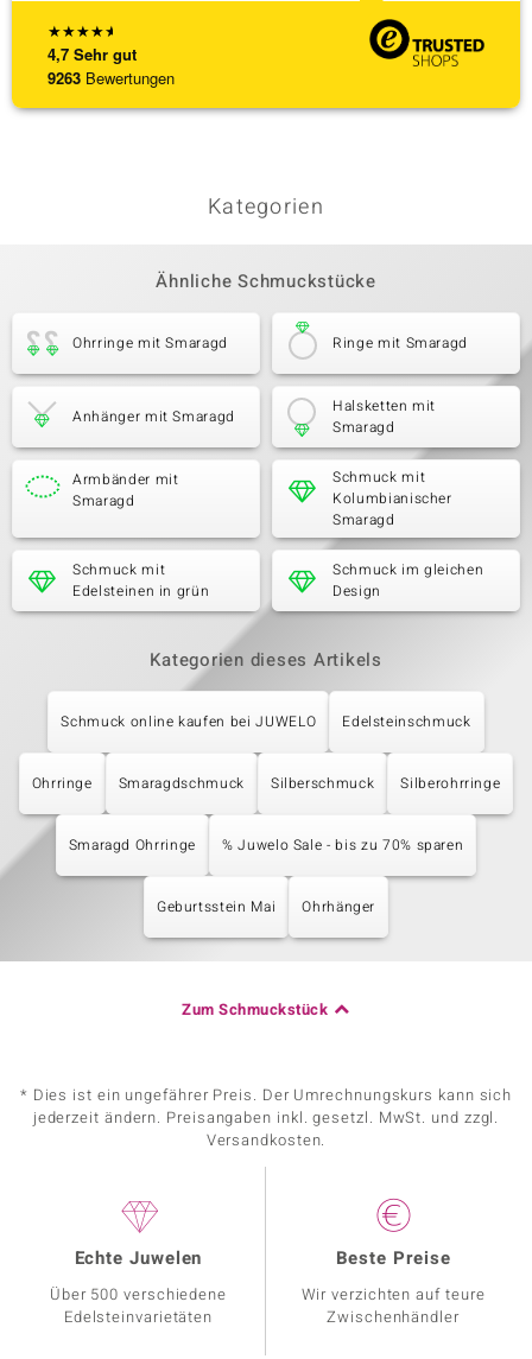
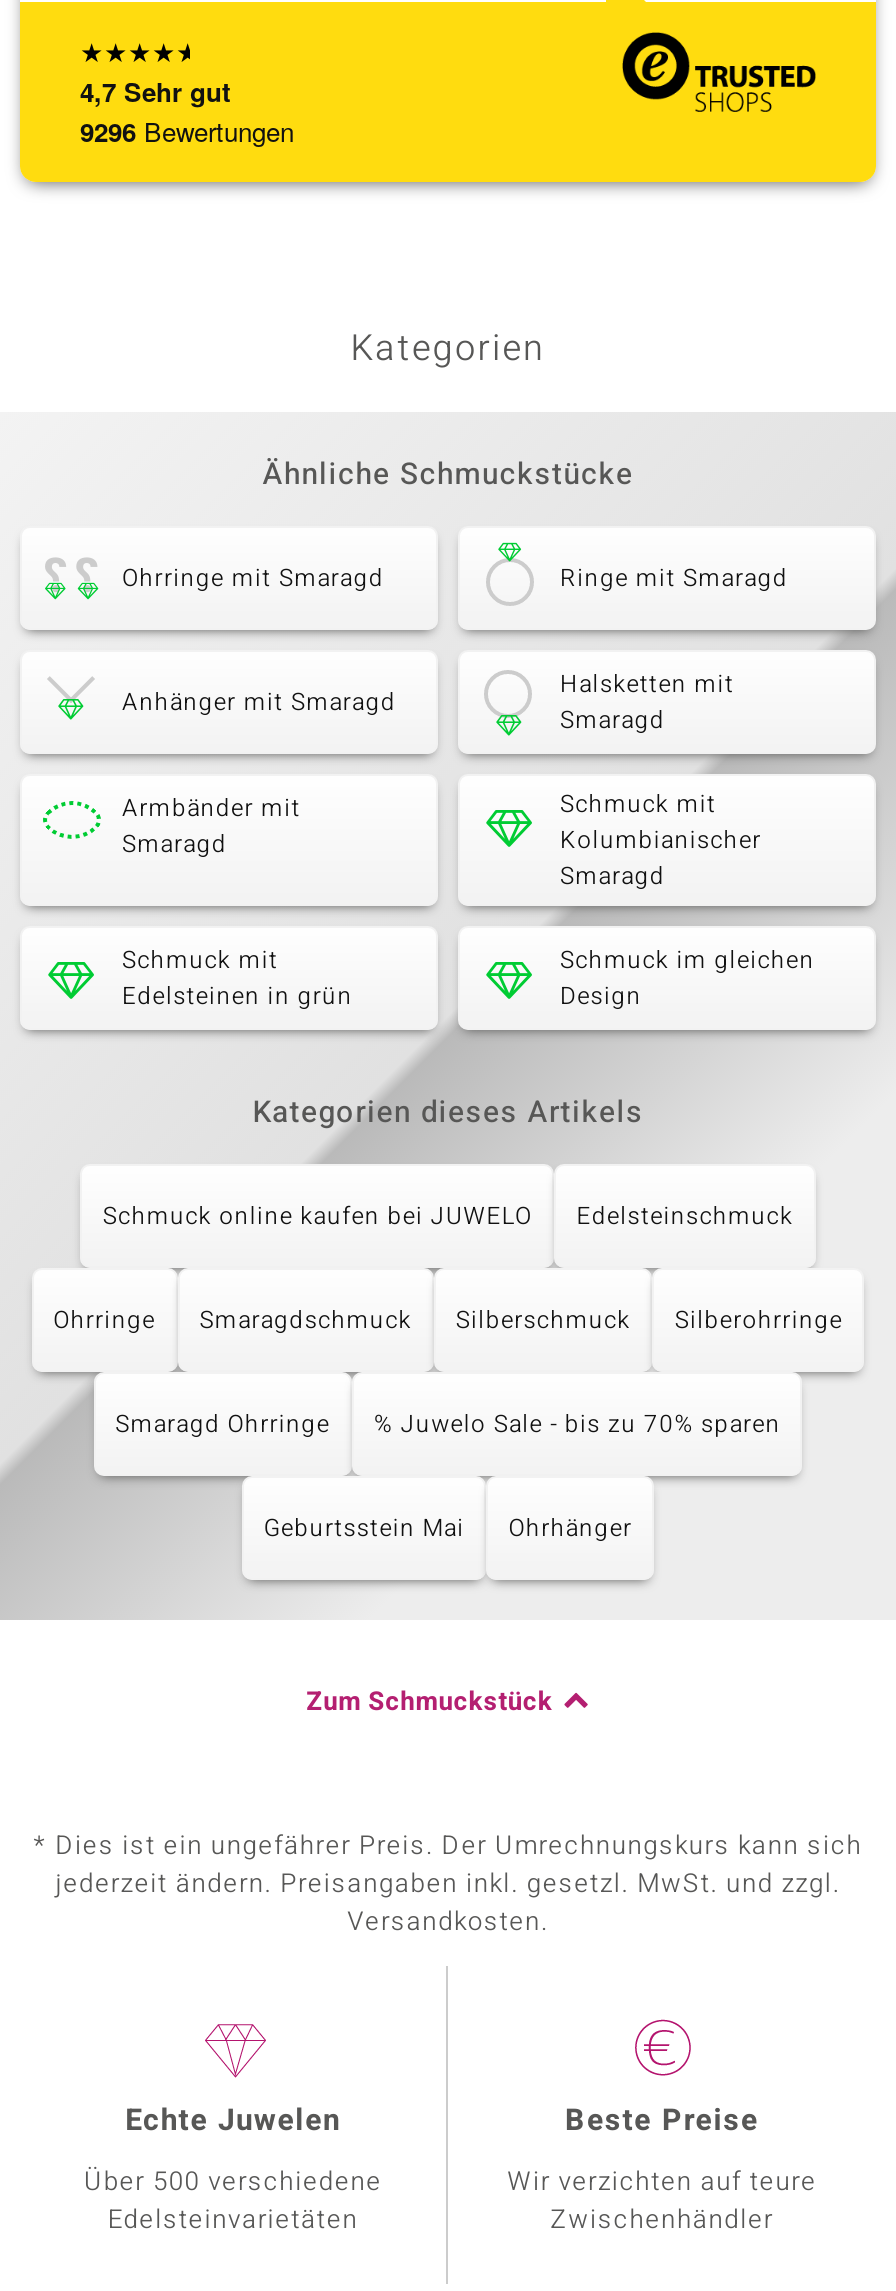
- 9263 Bewertungen
+ 9296 Bewertungen
